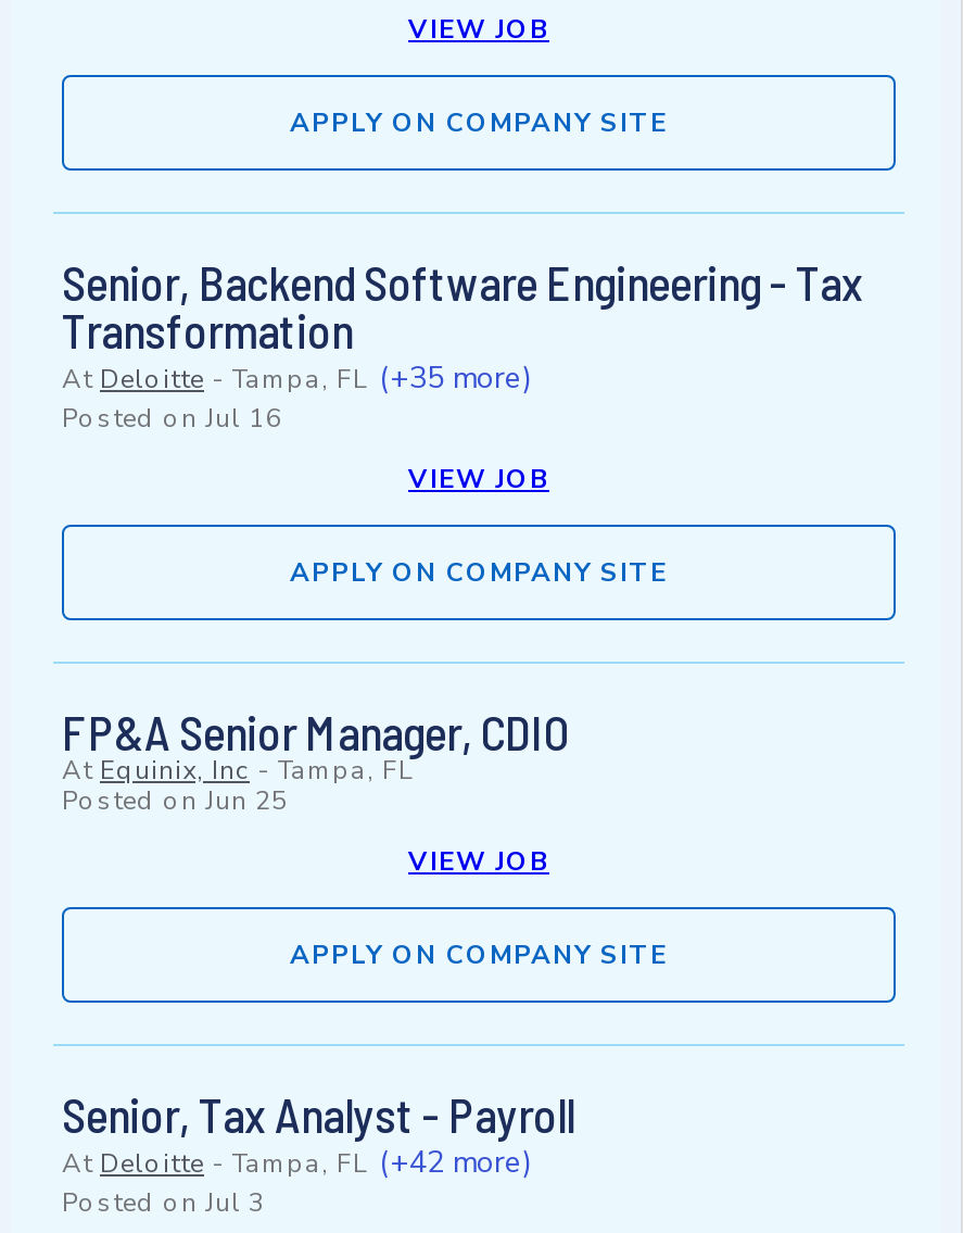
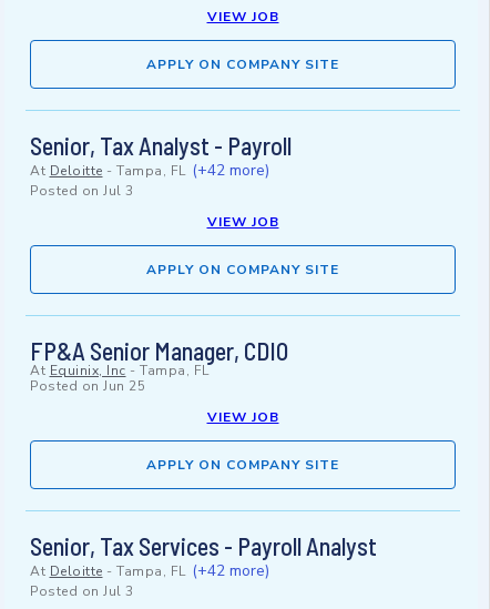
- Senior, Backend Software Engineering - Tax
- Transformation
- At Deloitte - Tampa, FL (+35 more)
- Posted on Jul 16
+ At Deloitte - Tampa, FL (+42 more)
+ Posted on Jul 3

+ Senior, Tax Services - Payroll Analyst

moved up: Senior, Tax Analyst - Payroll
